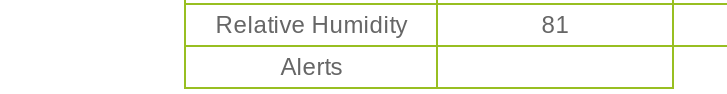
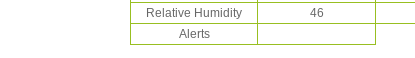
- 81
+ 46
